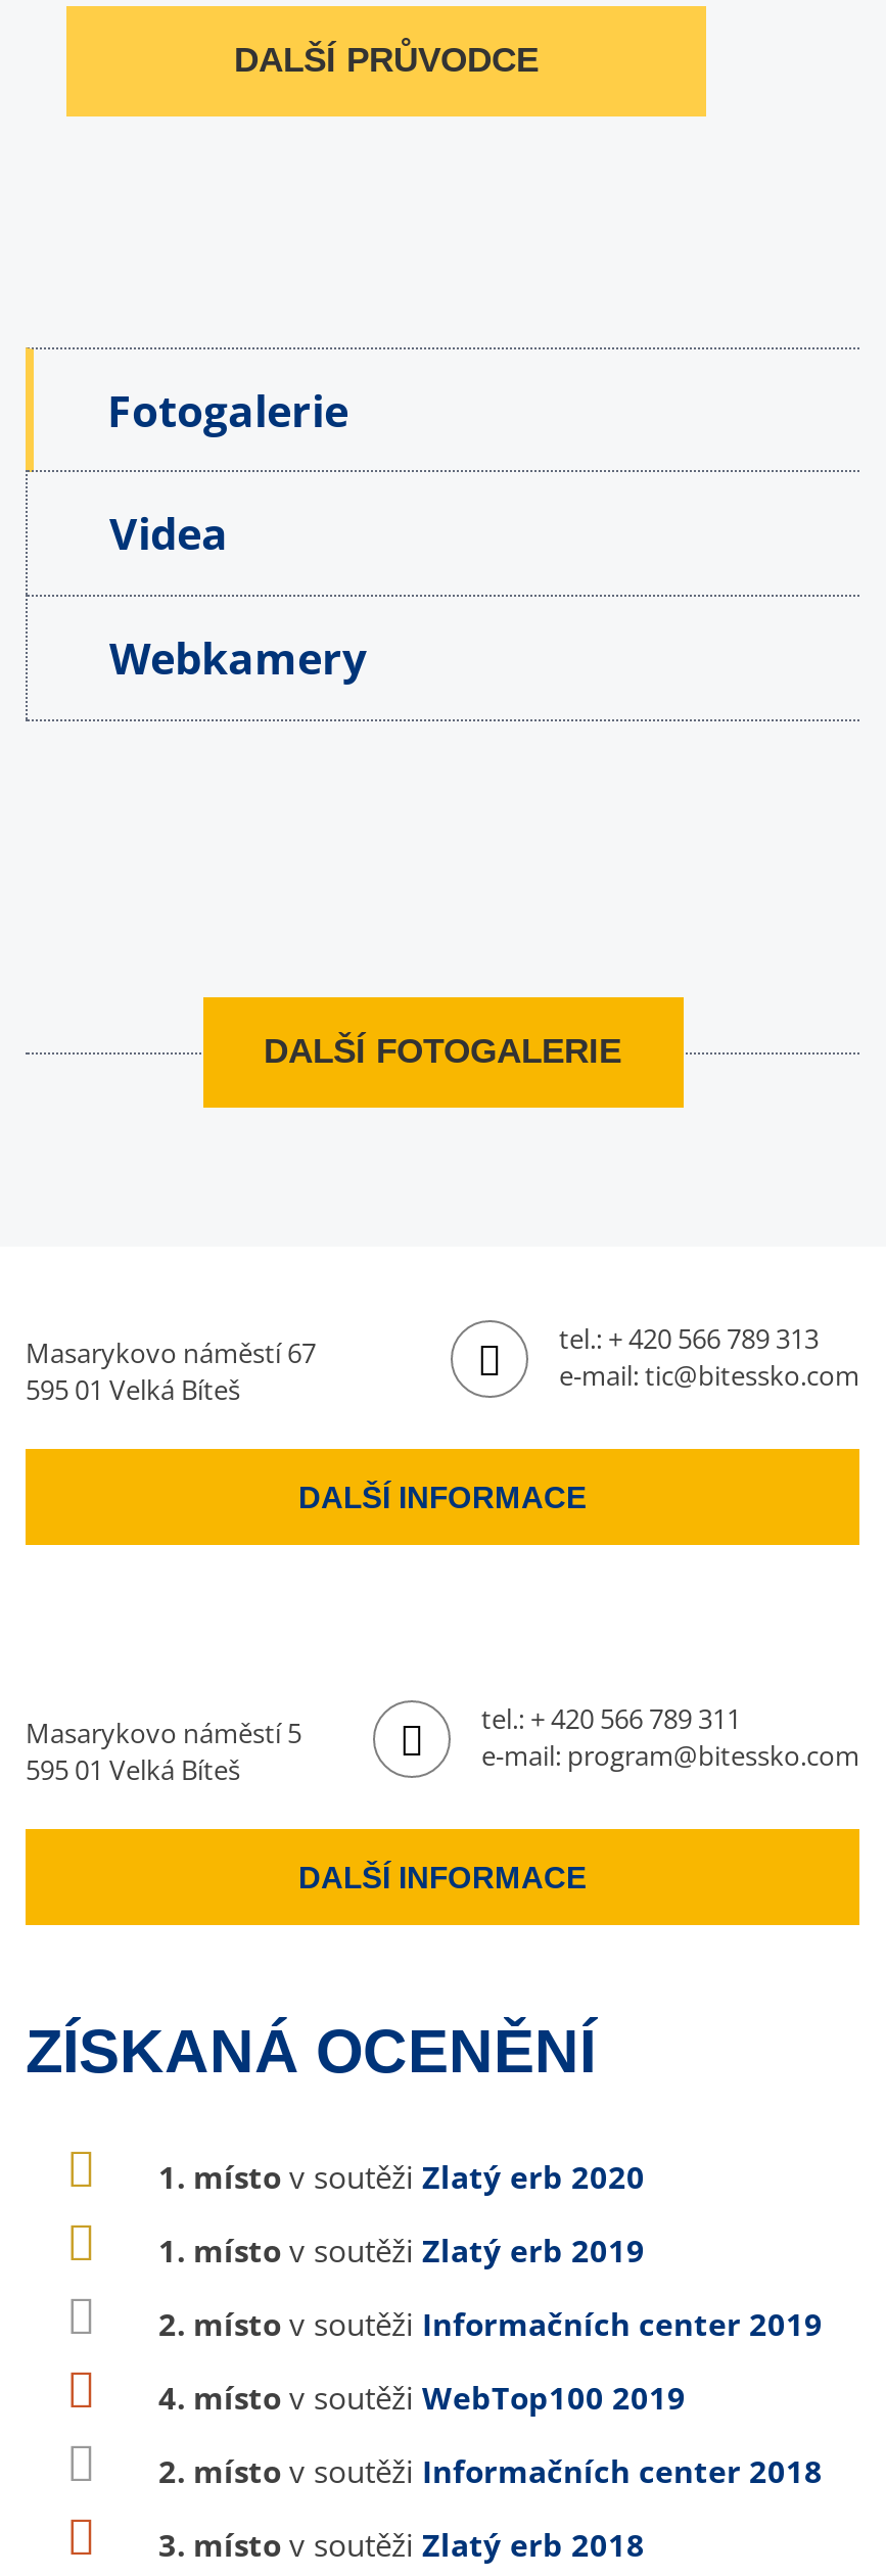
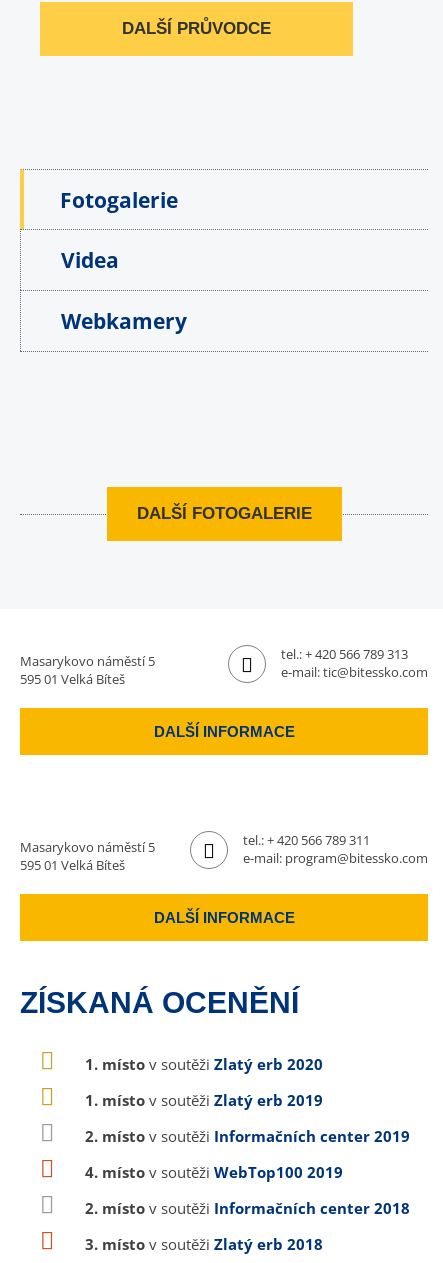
- Masarykovo náměstí 67
+ Masarykovo náměstí 5
